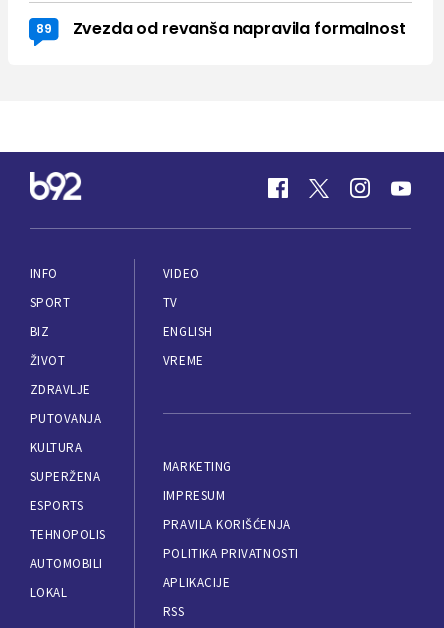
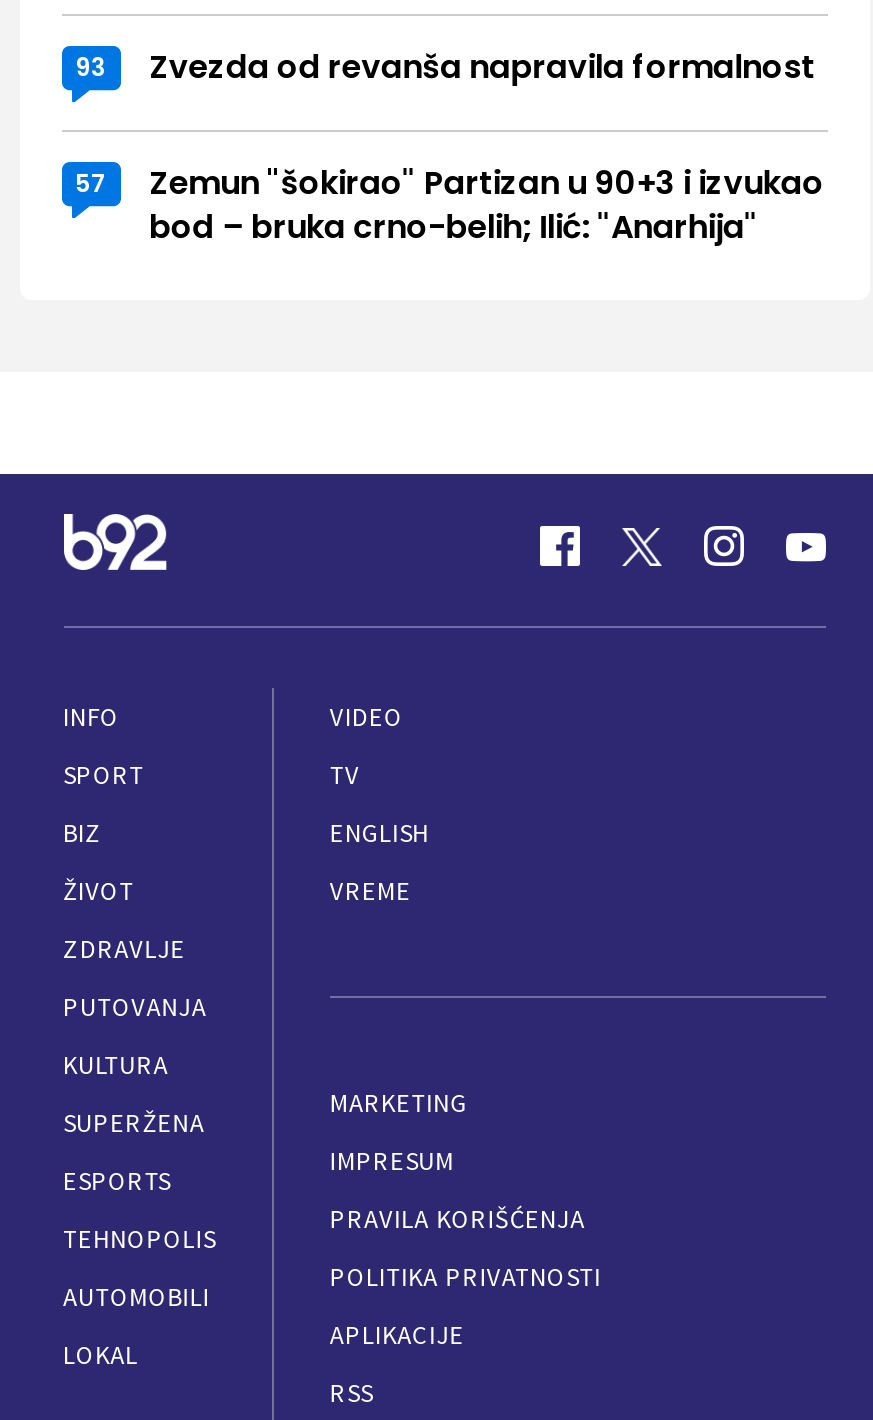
- 89 Zvezda od revanša napravila formalnost
+ 93 Zvezda od revanša napravila formalnost

+ 57
+ Zemun "šokirao" Partizan u 90+3 i izvukao
+ bod – bruka crno-belih; Ilić: "Anarhija"
